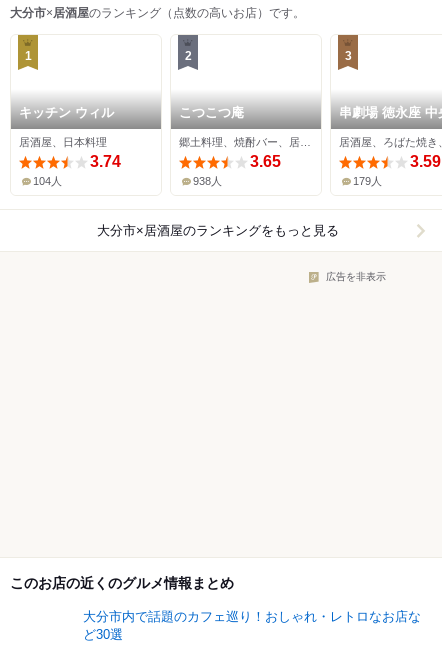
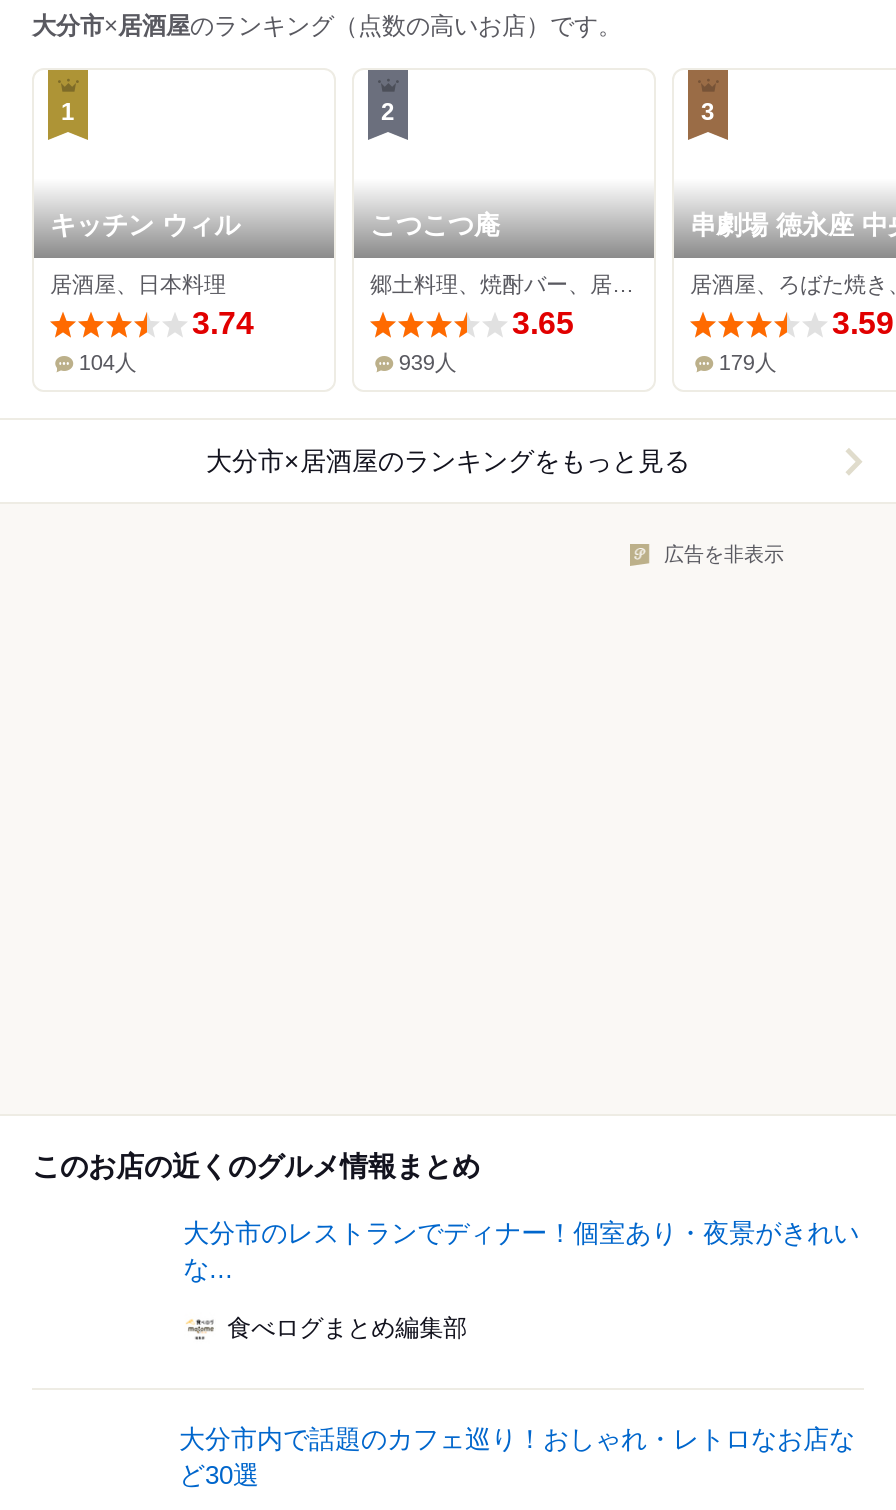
- 938人
+ 939人

+ 大分市のレストランでディナー！個室あり・夜景がきれい
+ な...
+ 食べログまとめ編集部
